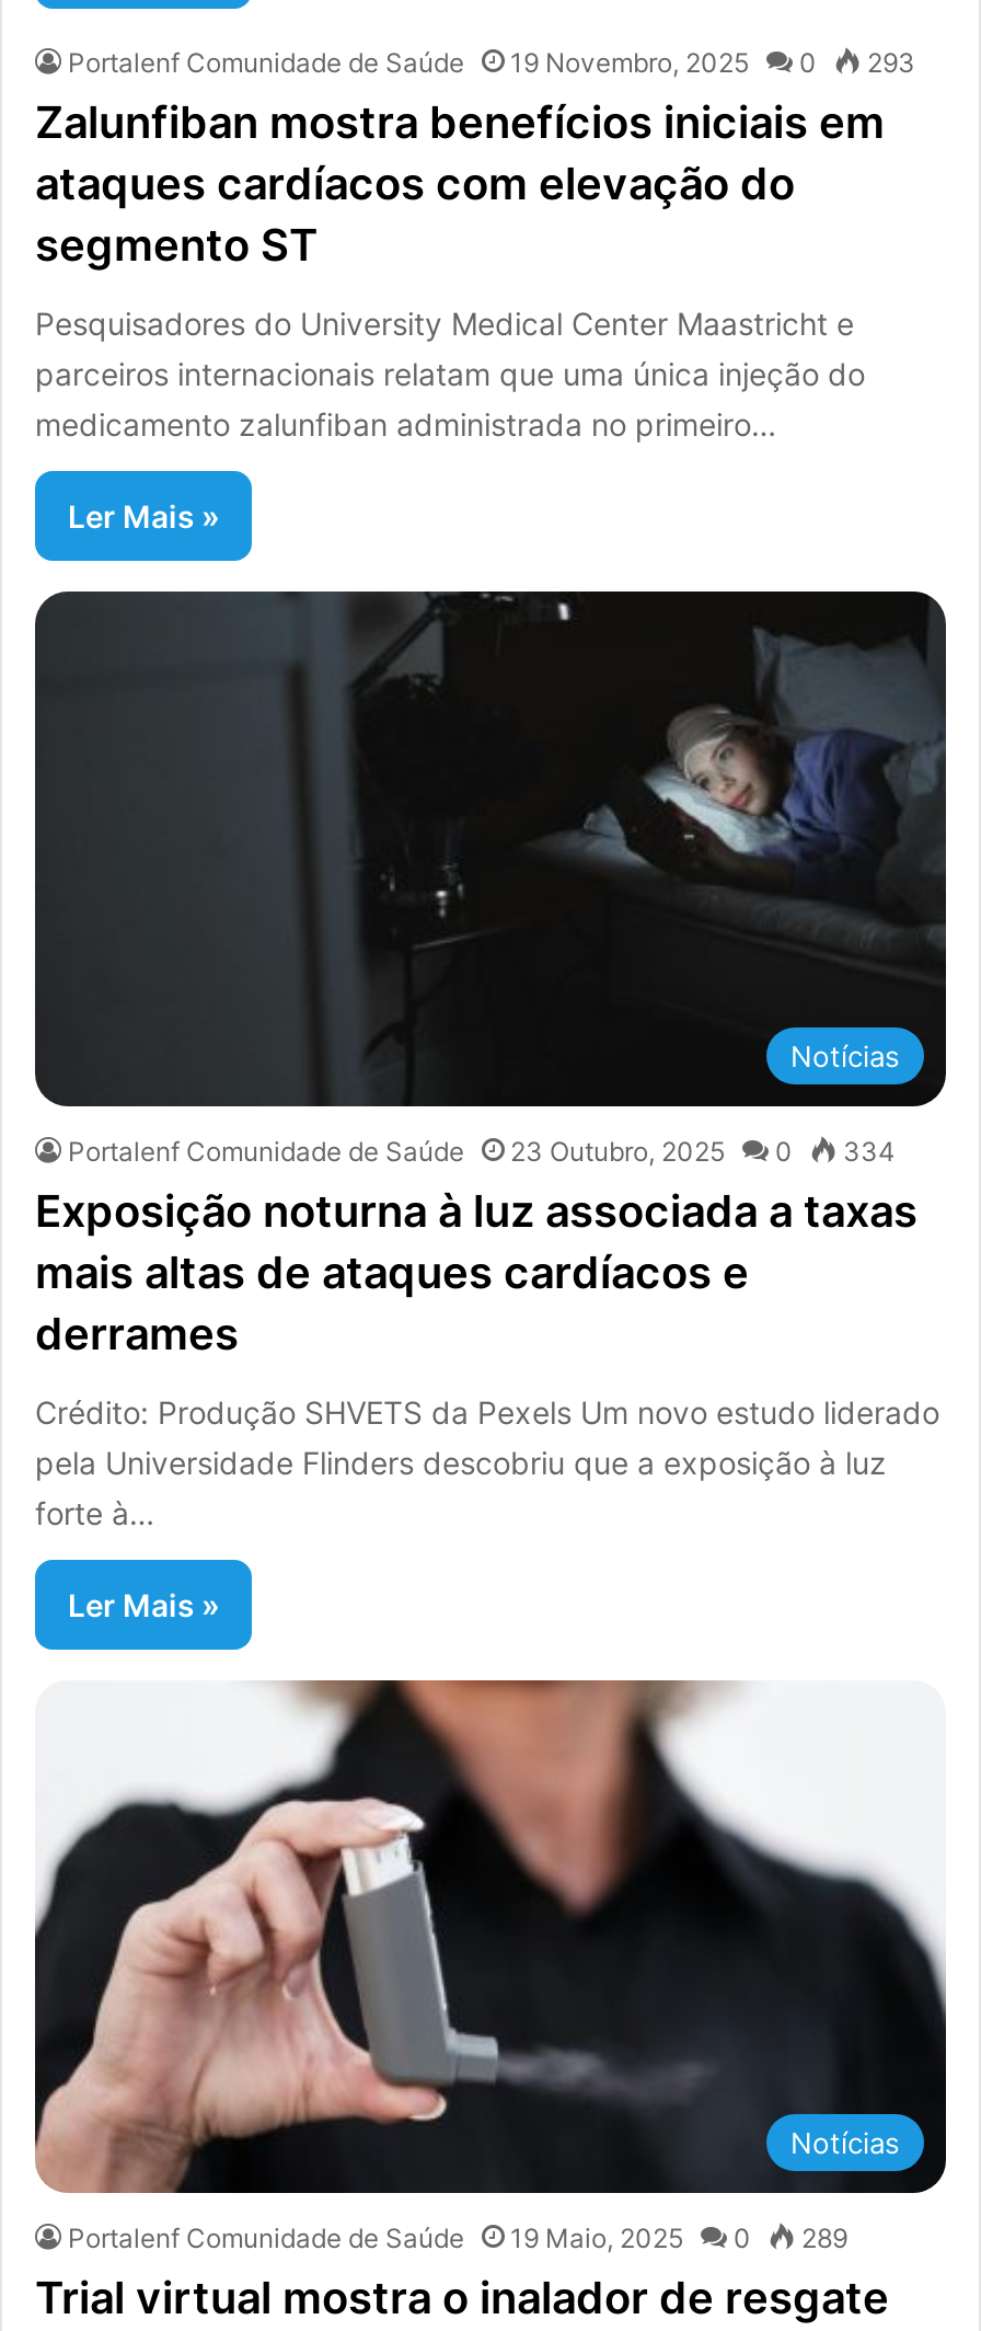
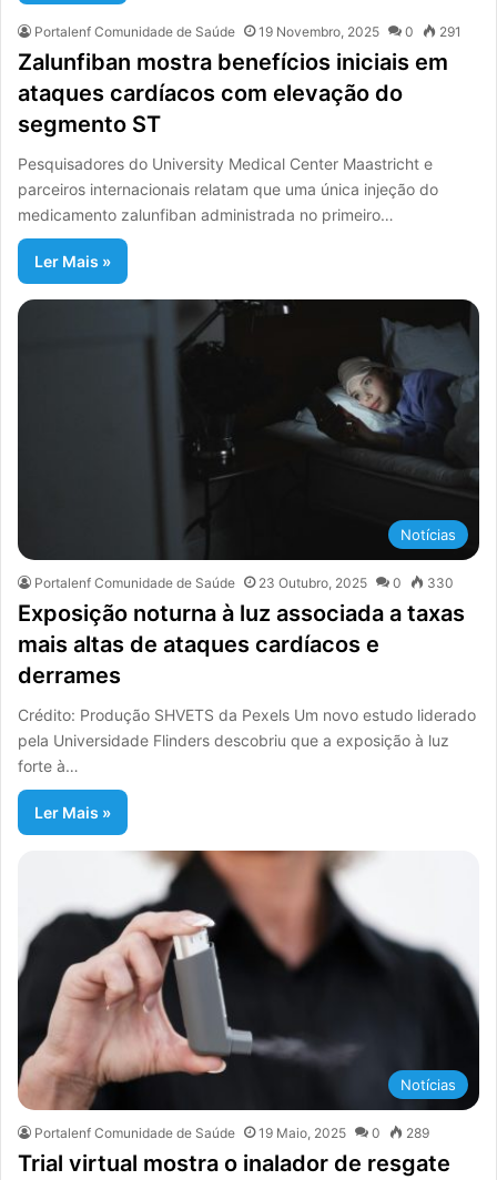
- Portalenf Comunidade de Saúde 19 Novembro, 2025 0 293
+ Portalenf Comunidade de Saúde 19 Novembro, 2025 0 291

- Portalenf Comunidade de Saúde 23 Outubro, 2025 0 334
+ Portalenf Comunidade de Saúde 23 Outubro, 2025 0 330
